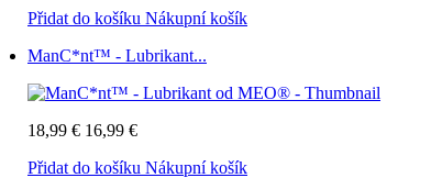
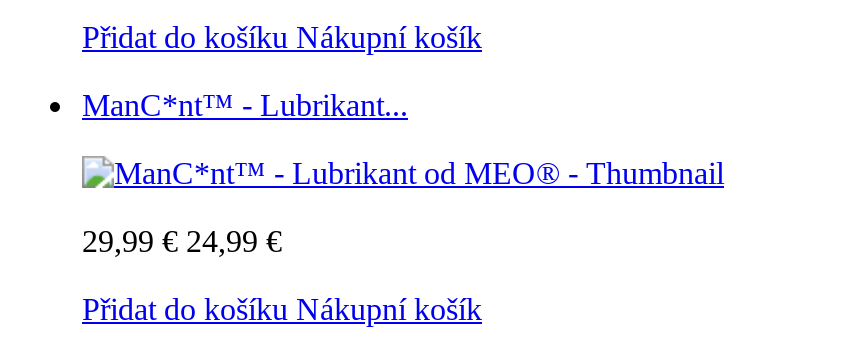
- 18,99 € 16,99 €
+ 29,99 € 24,99 €
